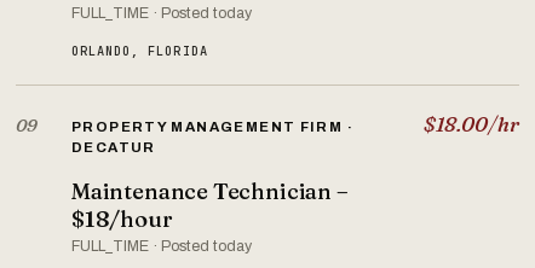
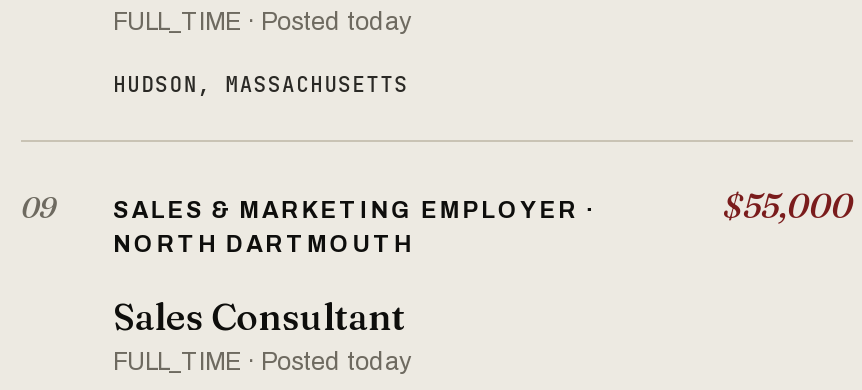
- ORLANDO, FLORIDA
+ HUDSON, MASSACHUSETTS

- $18.00/hr
+ $55,000

- PROPERTY MANAGEMENT FIRM ·
- DECATUR
+ SALES & MARKETING EMPLOYER ·
+ NORTH DARTMOUTH

- Maintenance Technician –
- $18/hour
+ Sales Consultant
